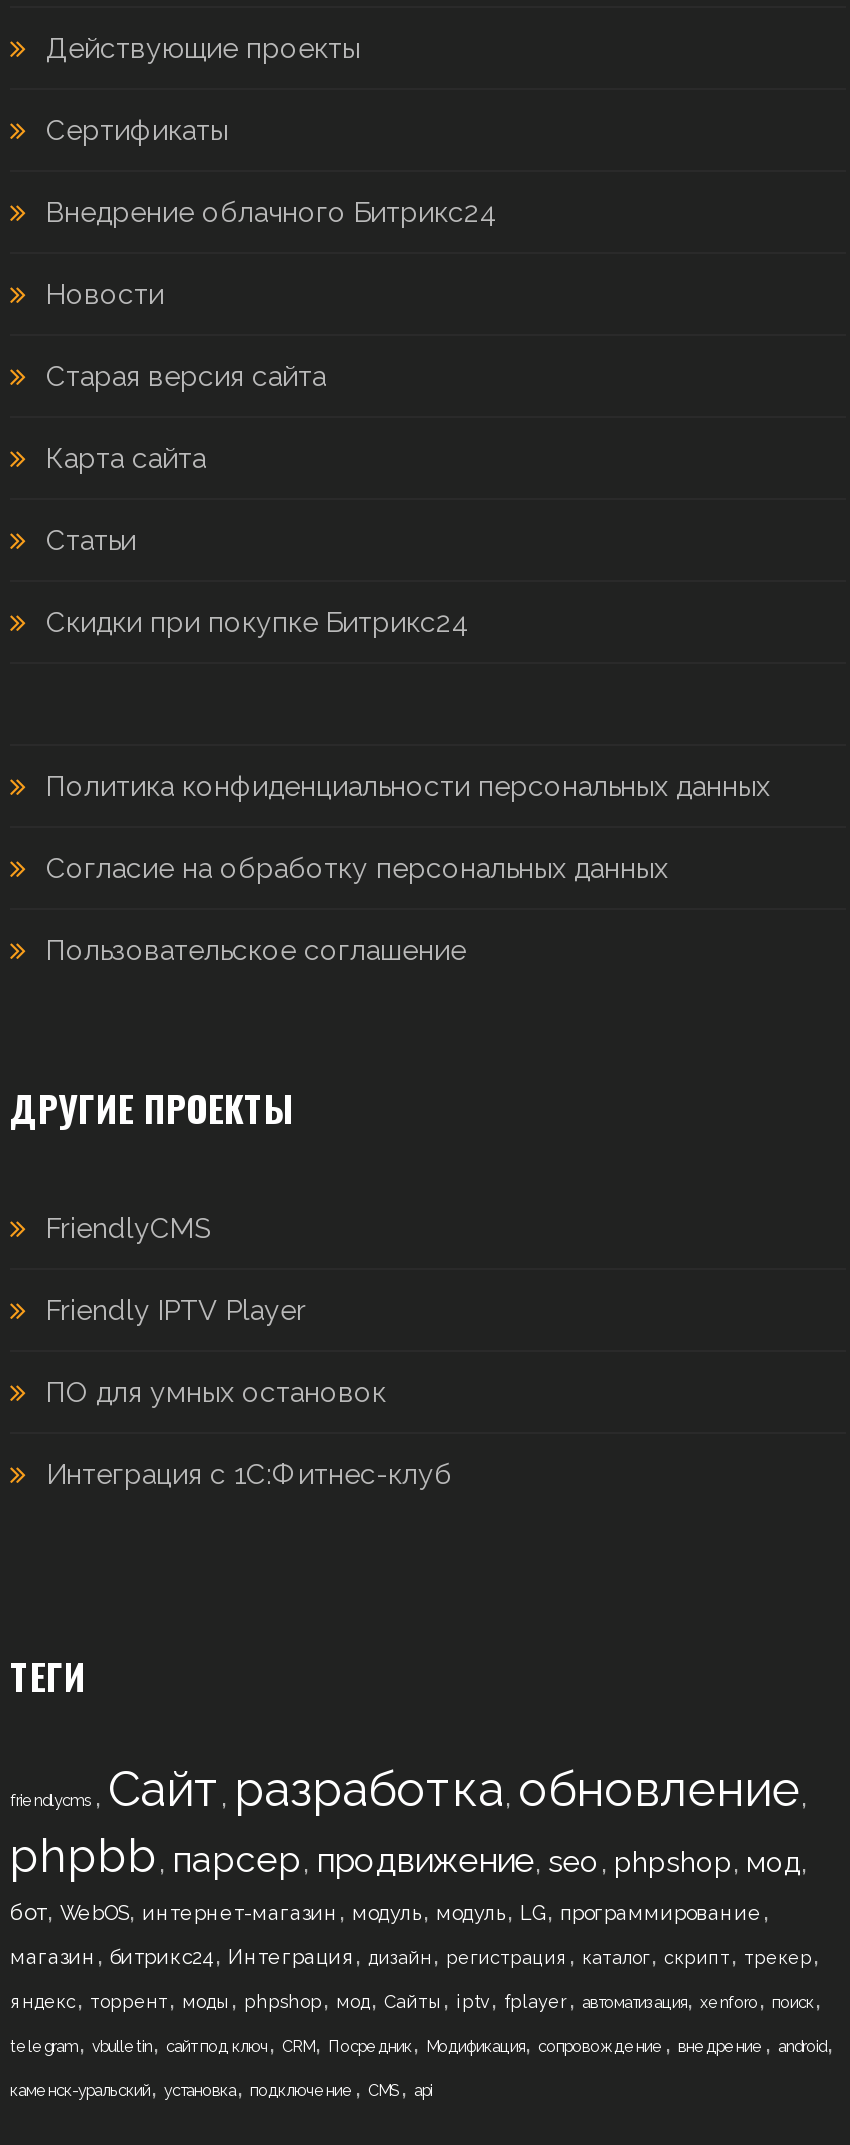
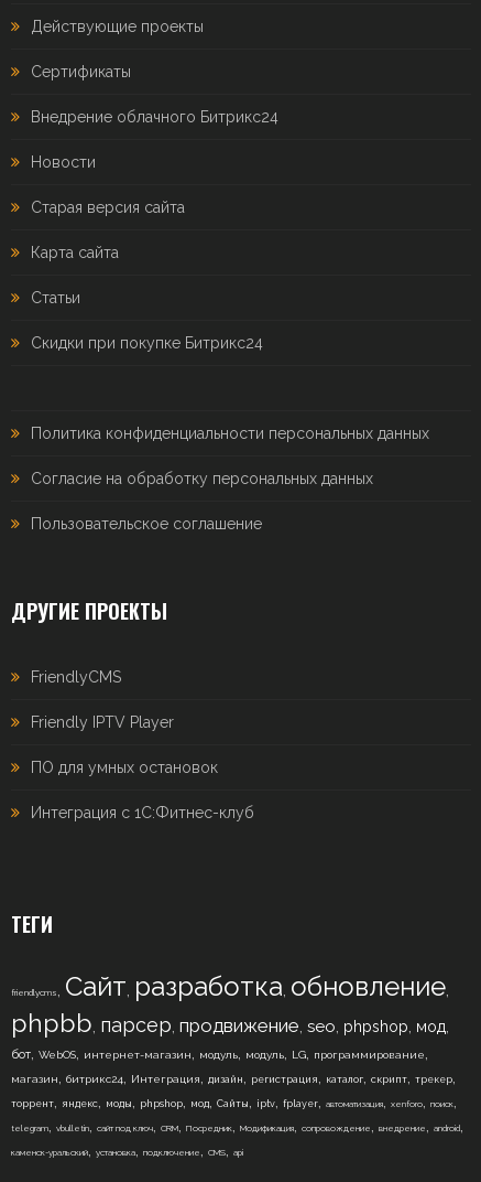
- яндекс, торрент, моды, phpshop, мод, Сайты, iptv, fplayer, автоматизация, xenforo, поиск,
+ торрент, яндекс, моды, phpshop, мод, Сайты, iptv, fplayer, автоматизация, xenforo, поиск,
